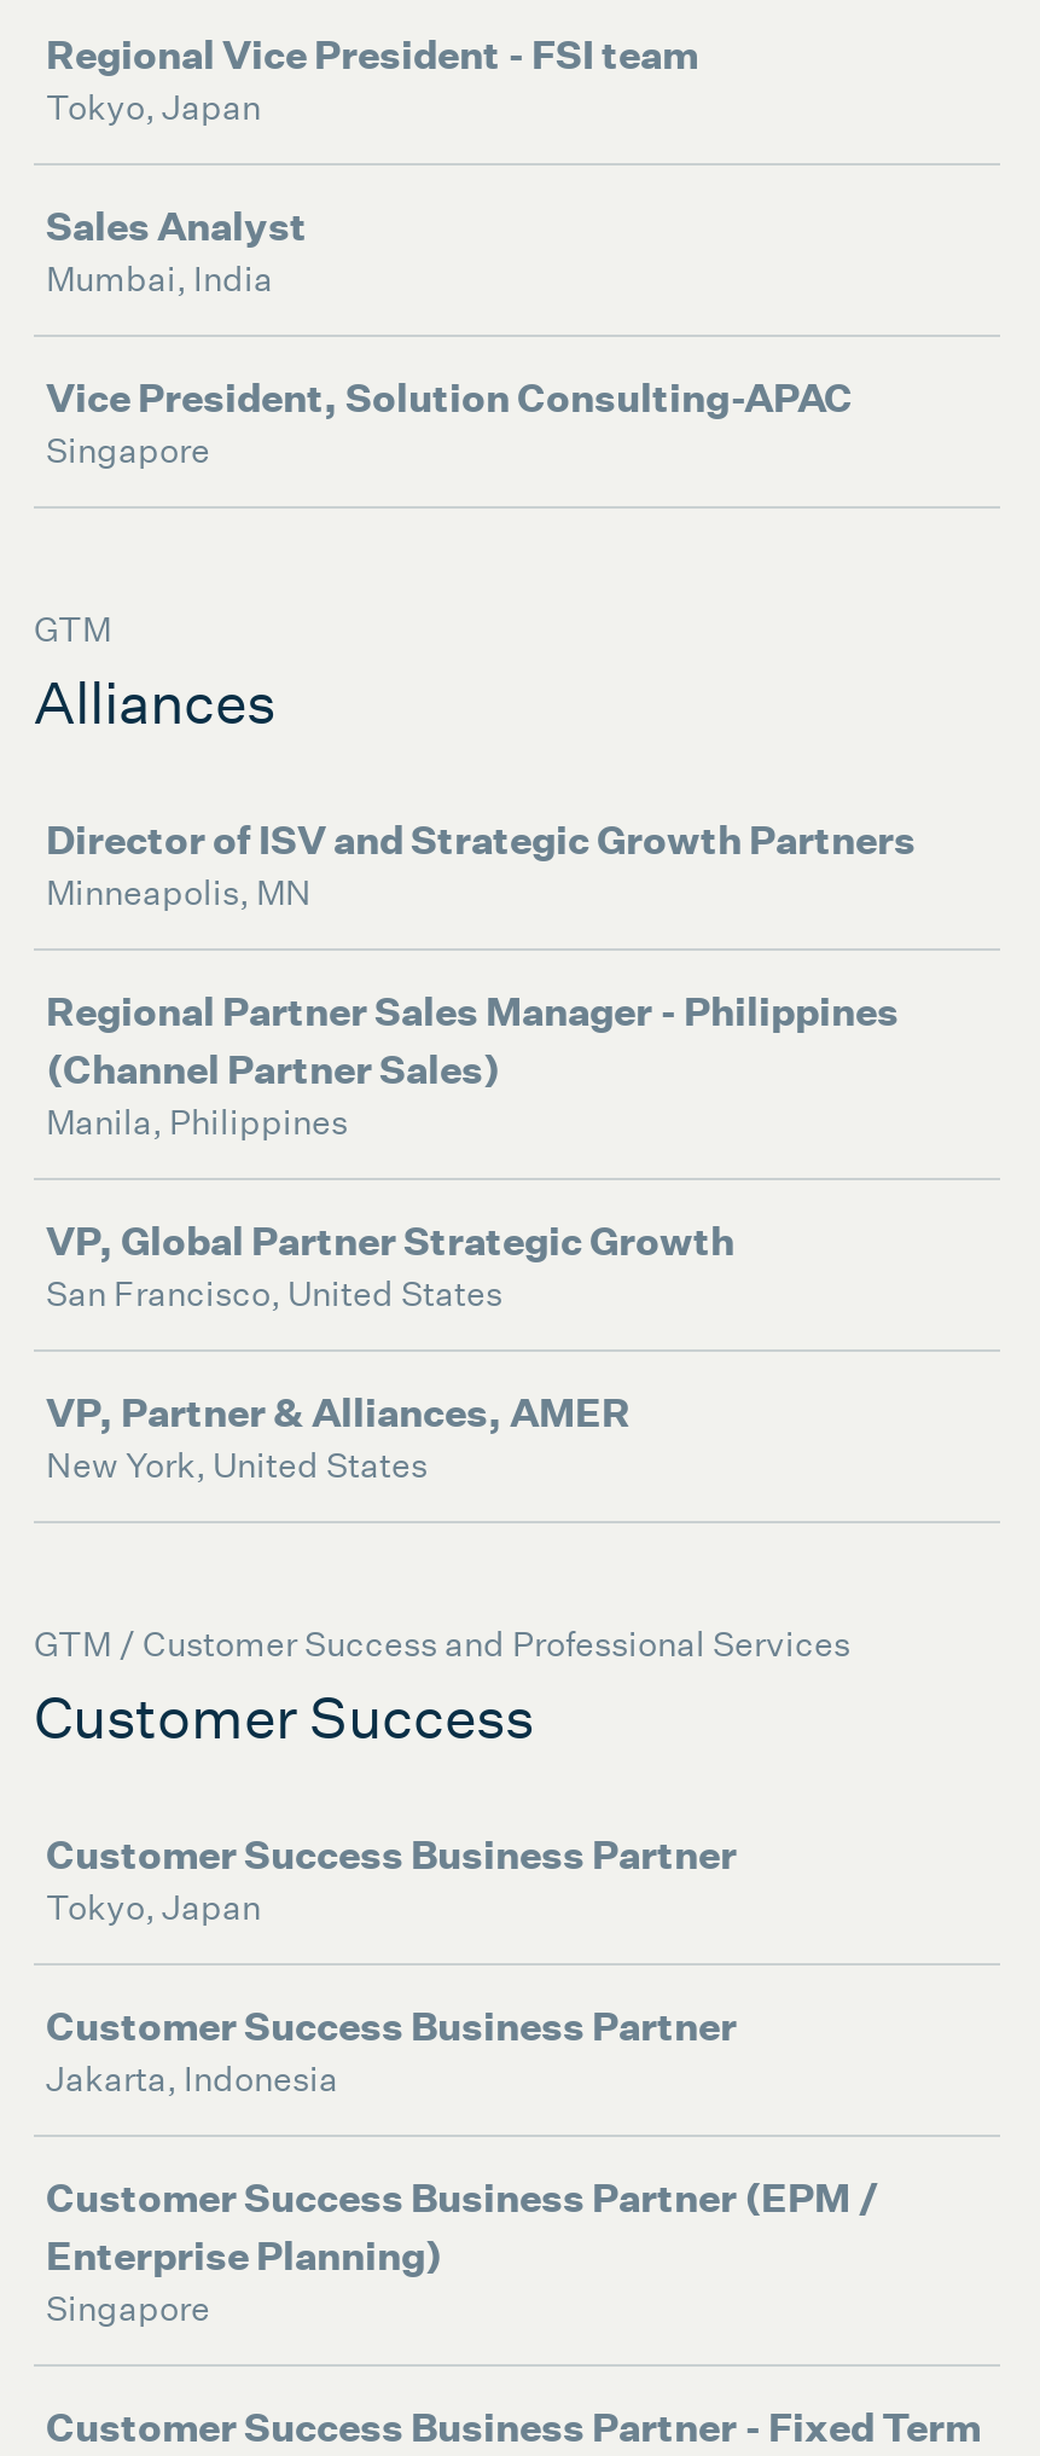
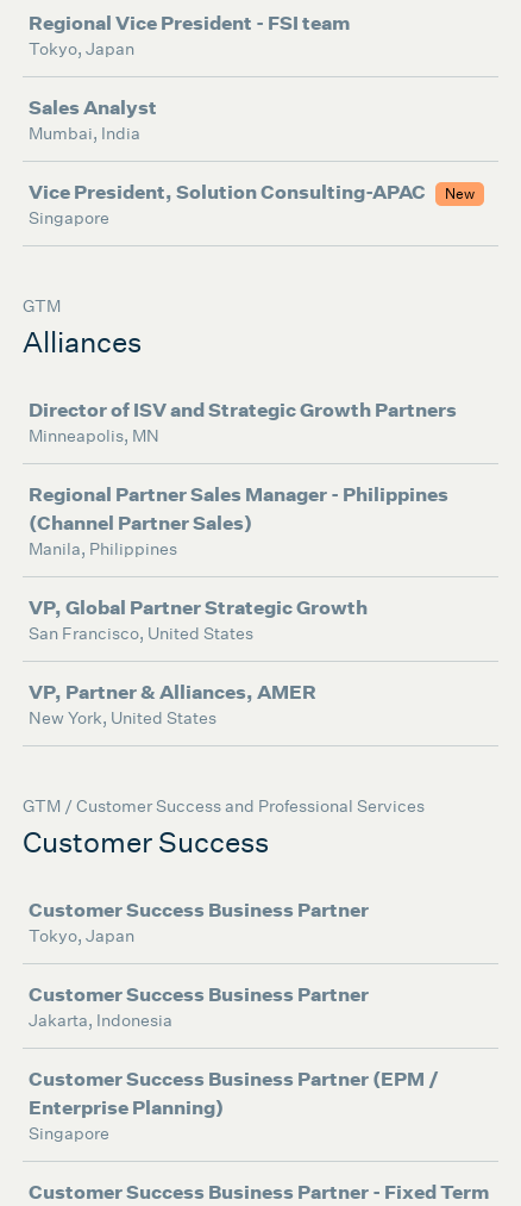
+ New
